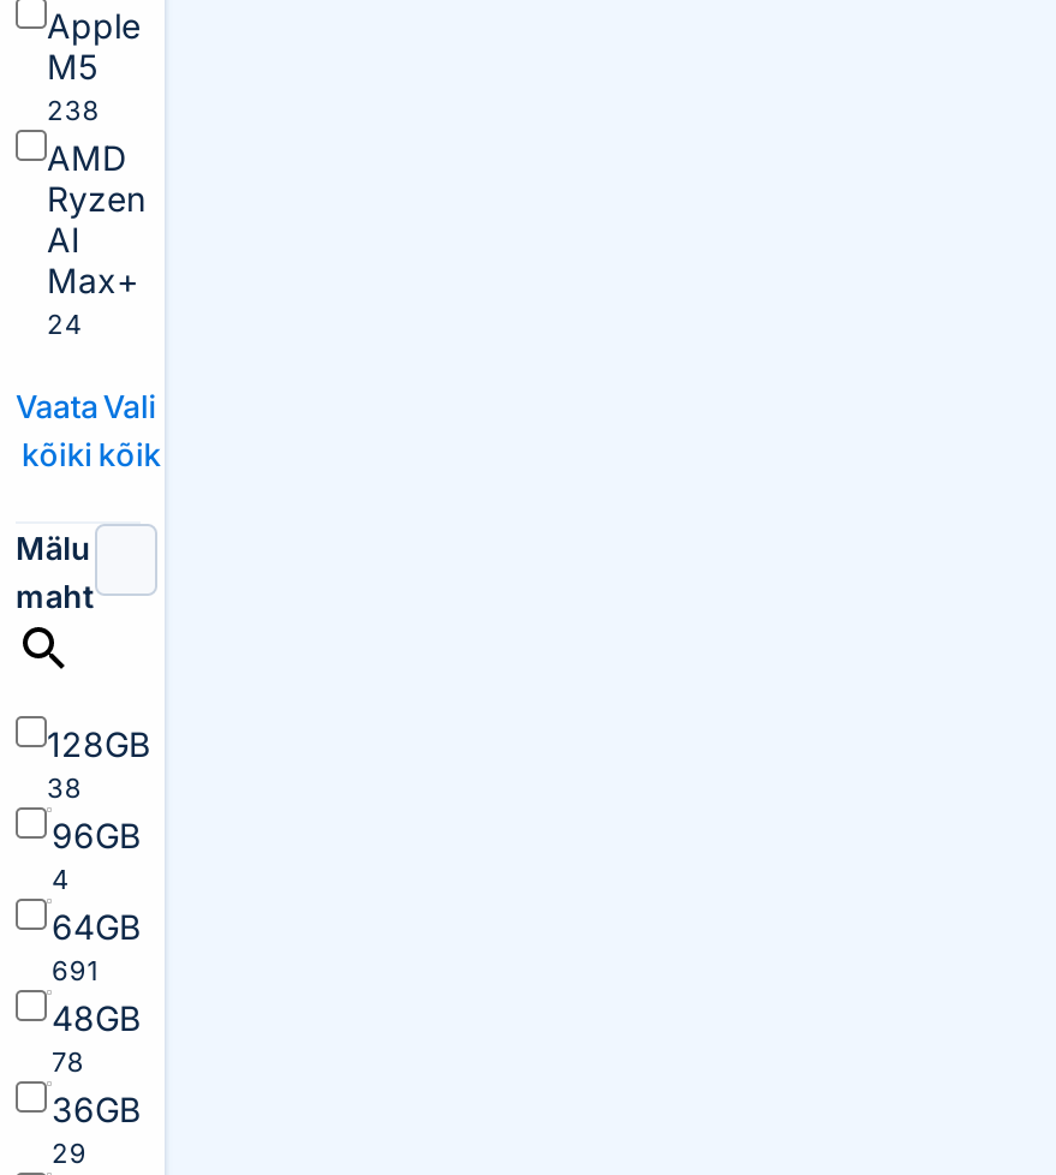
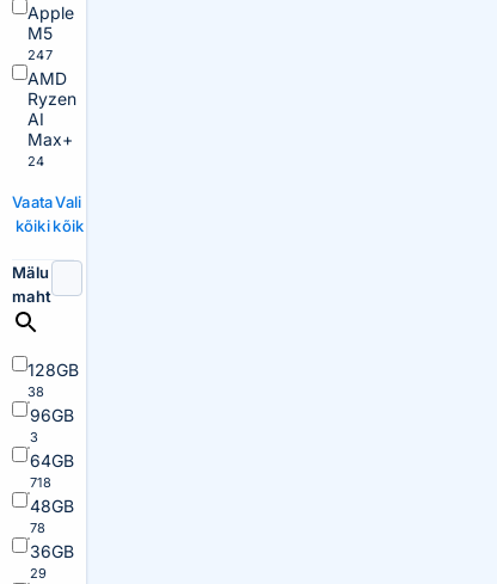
- 238
+ 247

- 4
+ 3

- 691
+ 718
